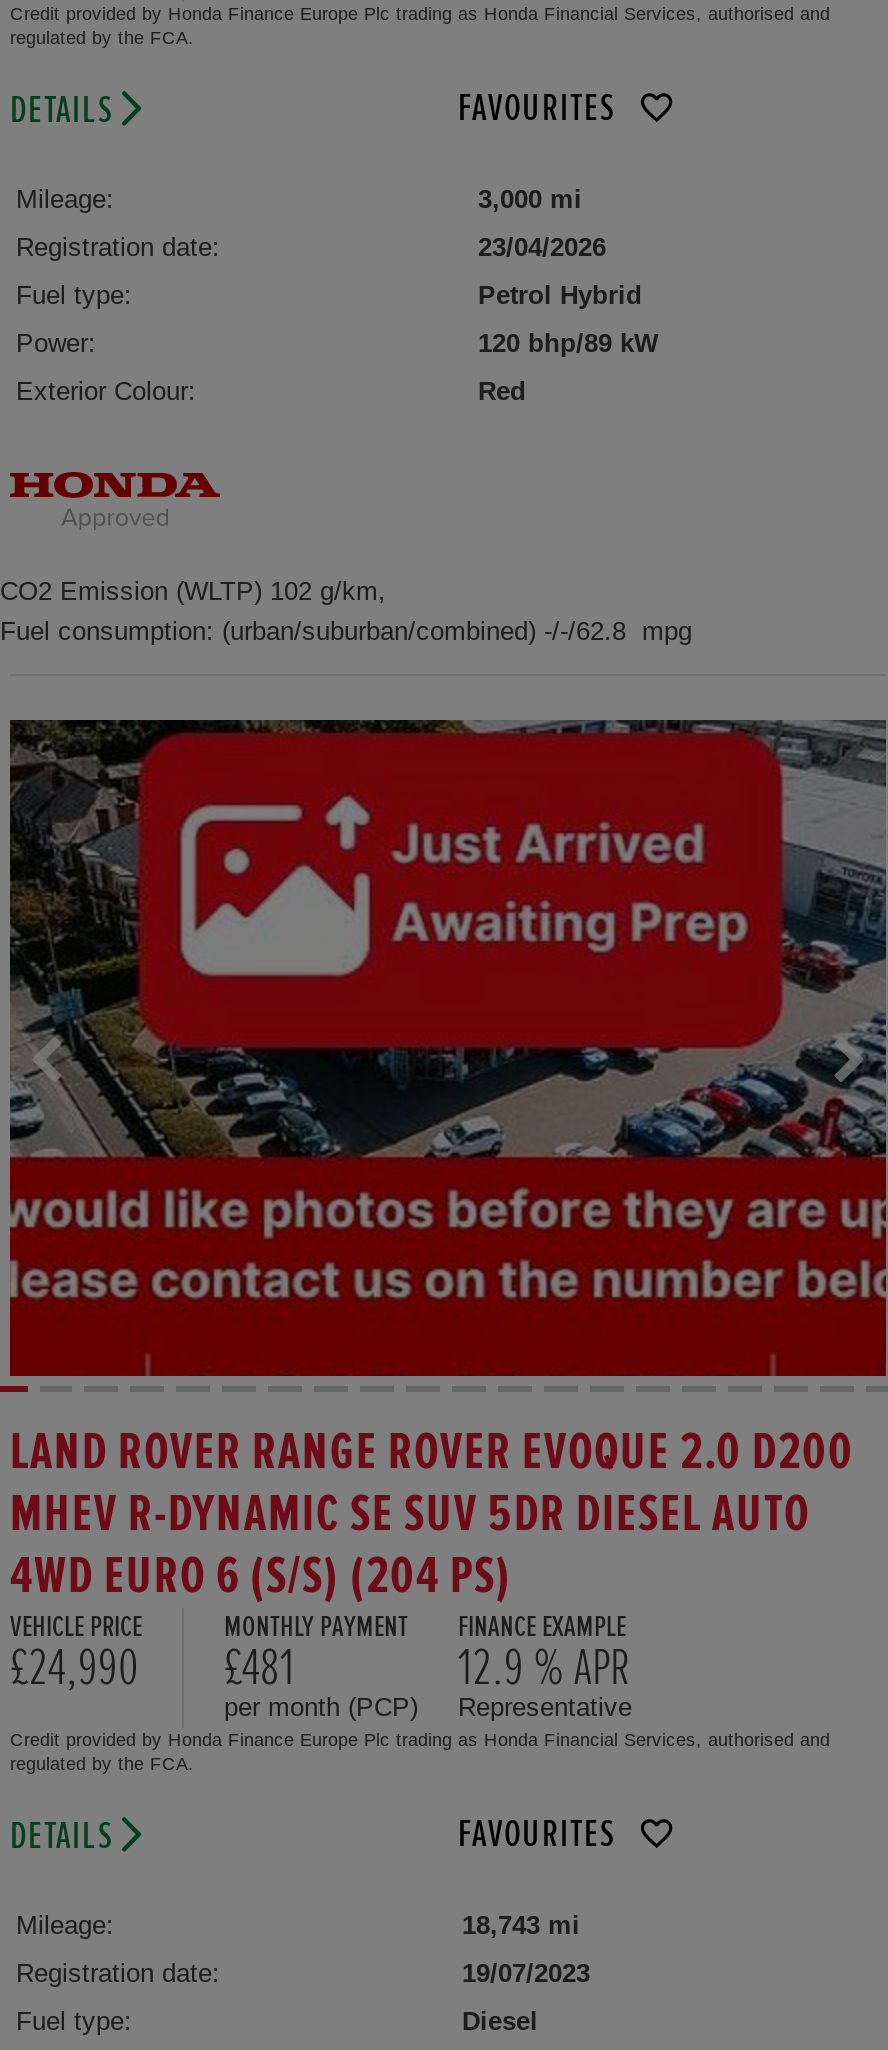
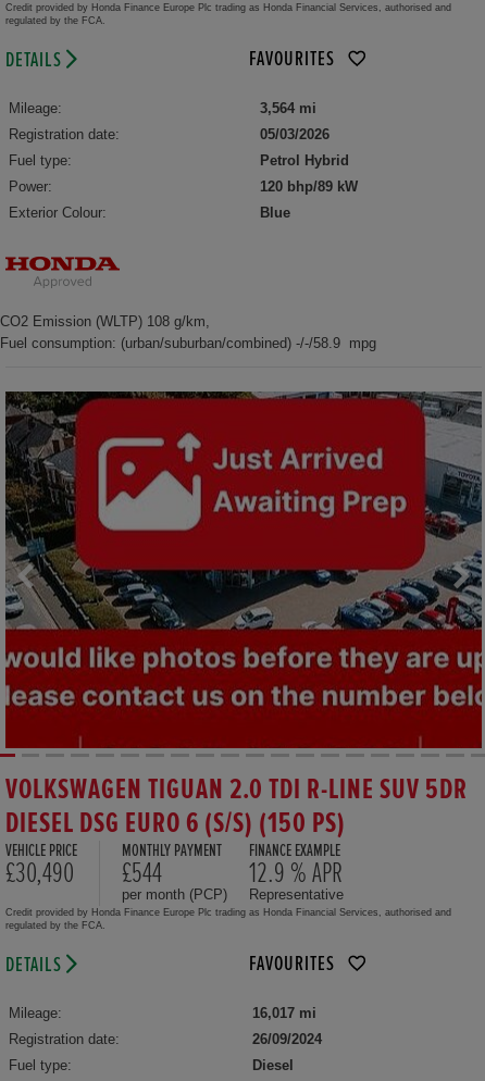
- 3,000 mi
+ 3,564 mi

- 23/04/2026
+ 05/03/2026

- Red
+ Blue

- CO2 Emission (WLTP) 102 g/km,
- Fuel consumption: (urban/suburban/combined) -/-/62.8 mpg
+ CO2 Emission (WLTP) 108 g/km,
+ Fuel consumption: (urban/suburban/combined) -/-/58.9 mpg

- LAND ROVER RANGE ROVER EVOQUE 2.0 D200
- MHEV R-DYNAMIC SE SUV 5DR DIESEL AUTO
- 4WD EURO 6 (S/S) (204 PS)
+ VOLKSWAGEN TIGUAN 2.0 TDI R-LINE SUV 5DR
+ DIESEL DSG EURO 6 (S/S) (150 PS)

- £24,990
+ £30,490

- £481
+ £544

- 18,743 mi
+ 16,017 mi

- 19/07/2023
+ 26/09/2024
